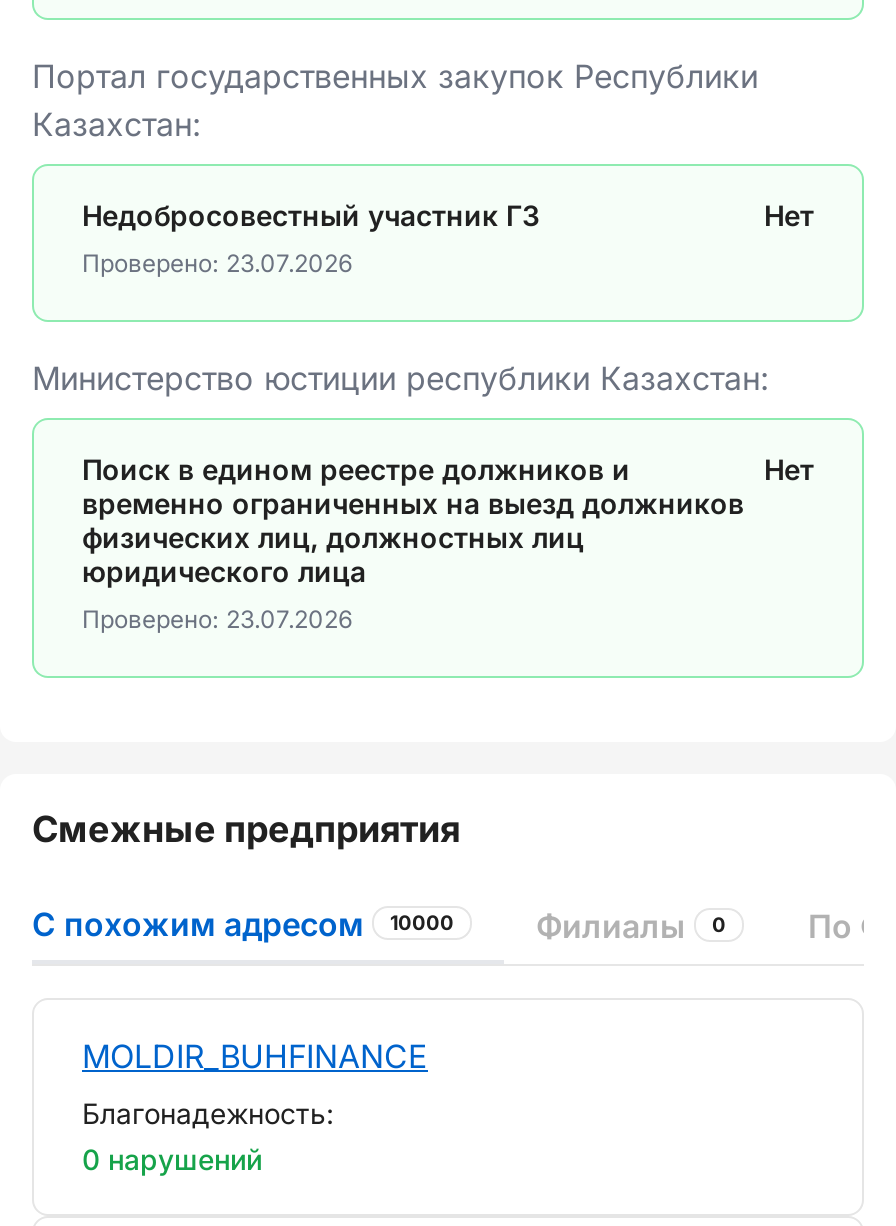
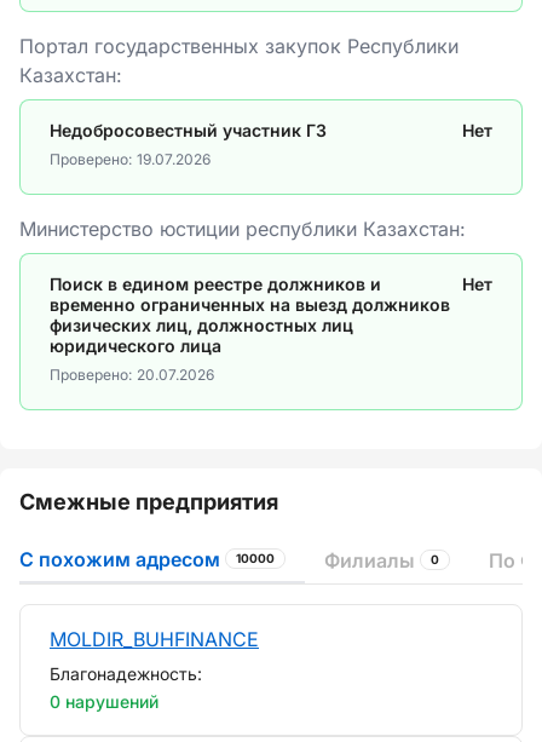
- Проверено: 23.07.2026
+ Проверено: 19.07.2026

- Проверено: 23.07.2026
+ Проверено: 20.07.2026
